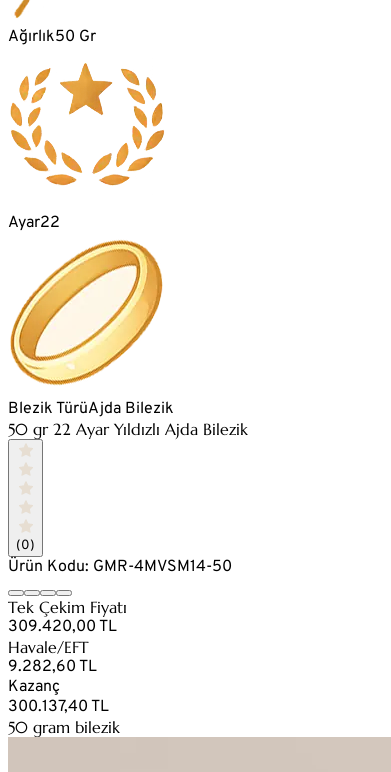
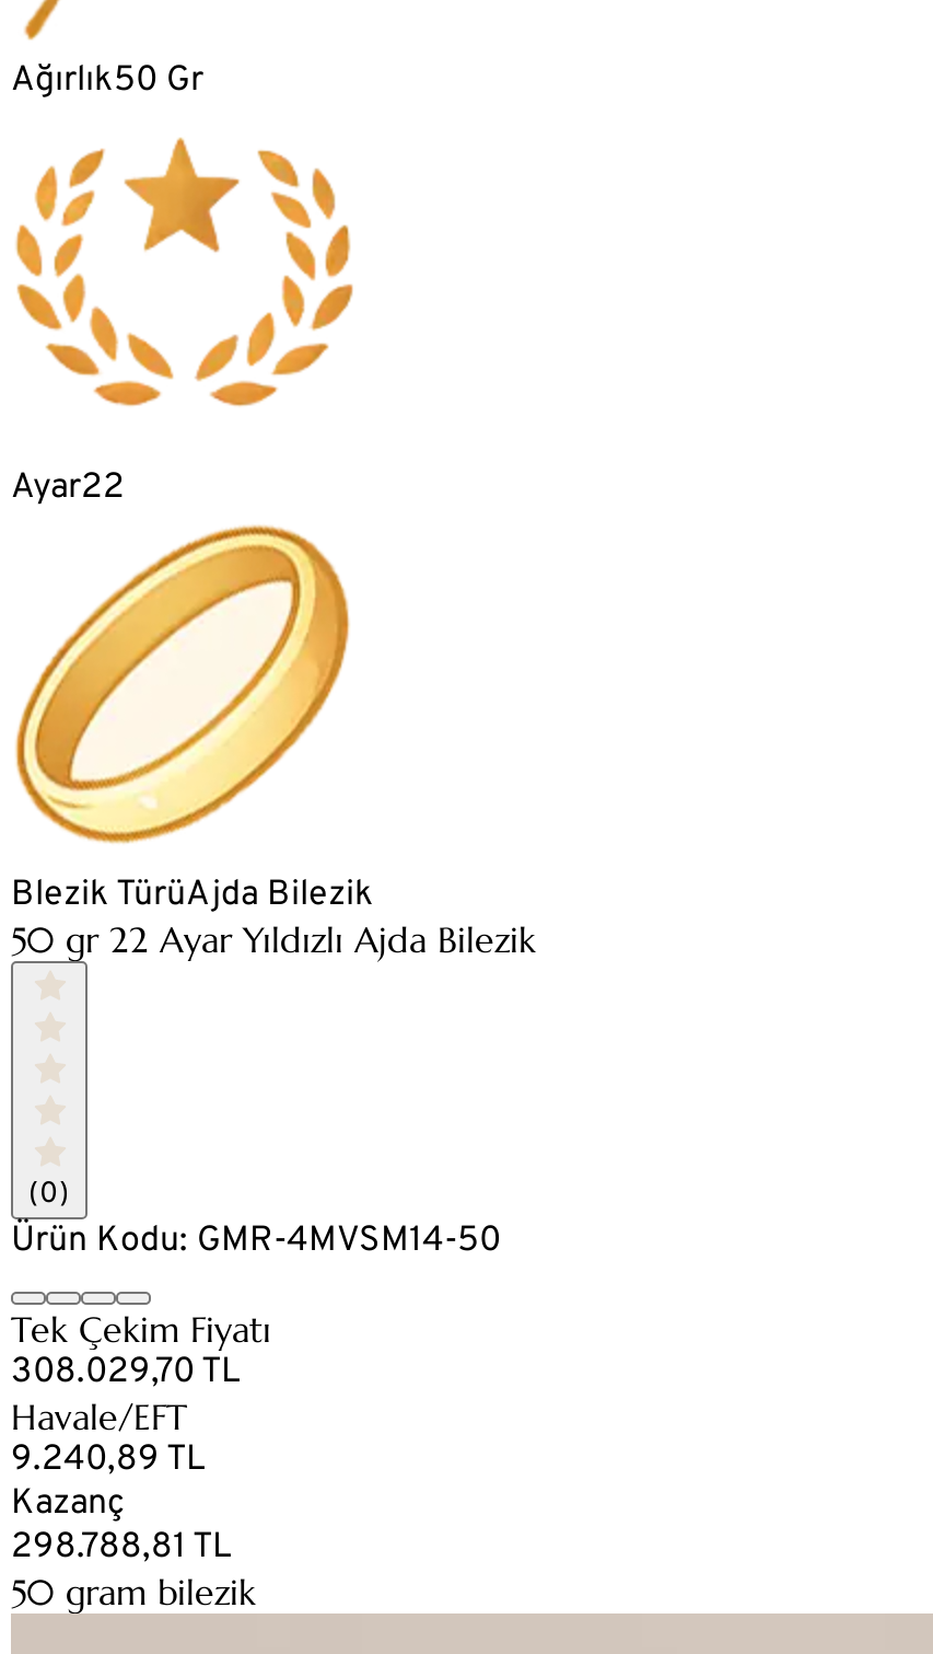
- 309.420,00 TL
+ 308.029,70 TL

- 9.282,60 TL
+ 9.240,89 TL

- 300.137,40 TL
+ 298.788,81 TL
